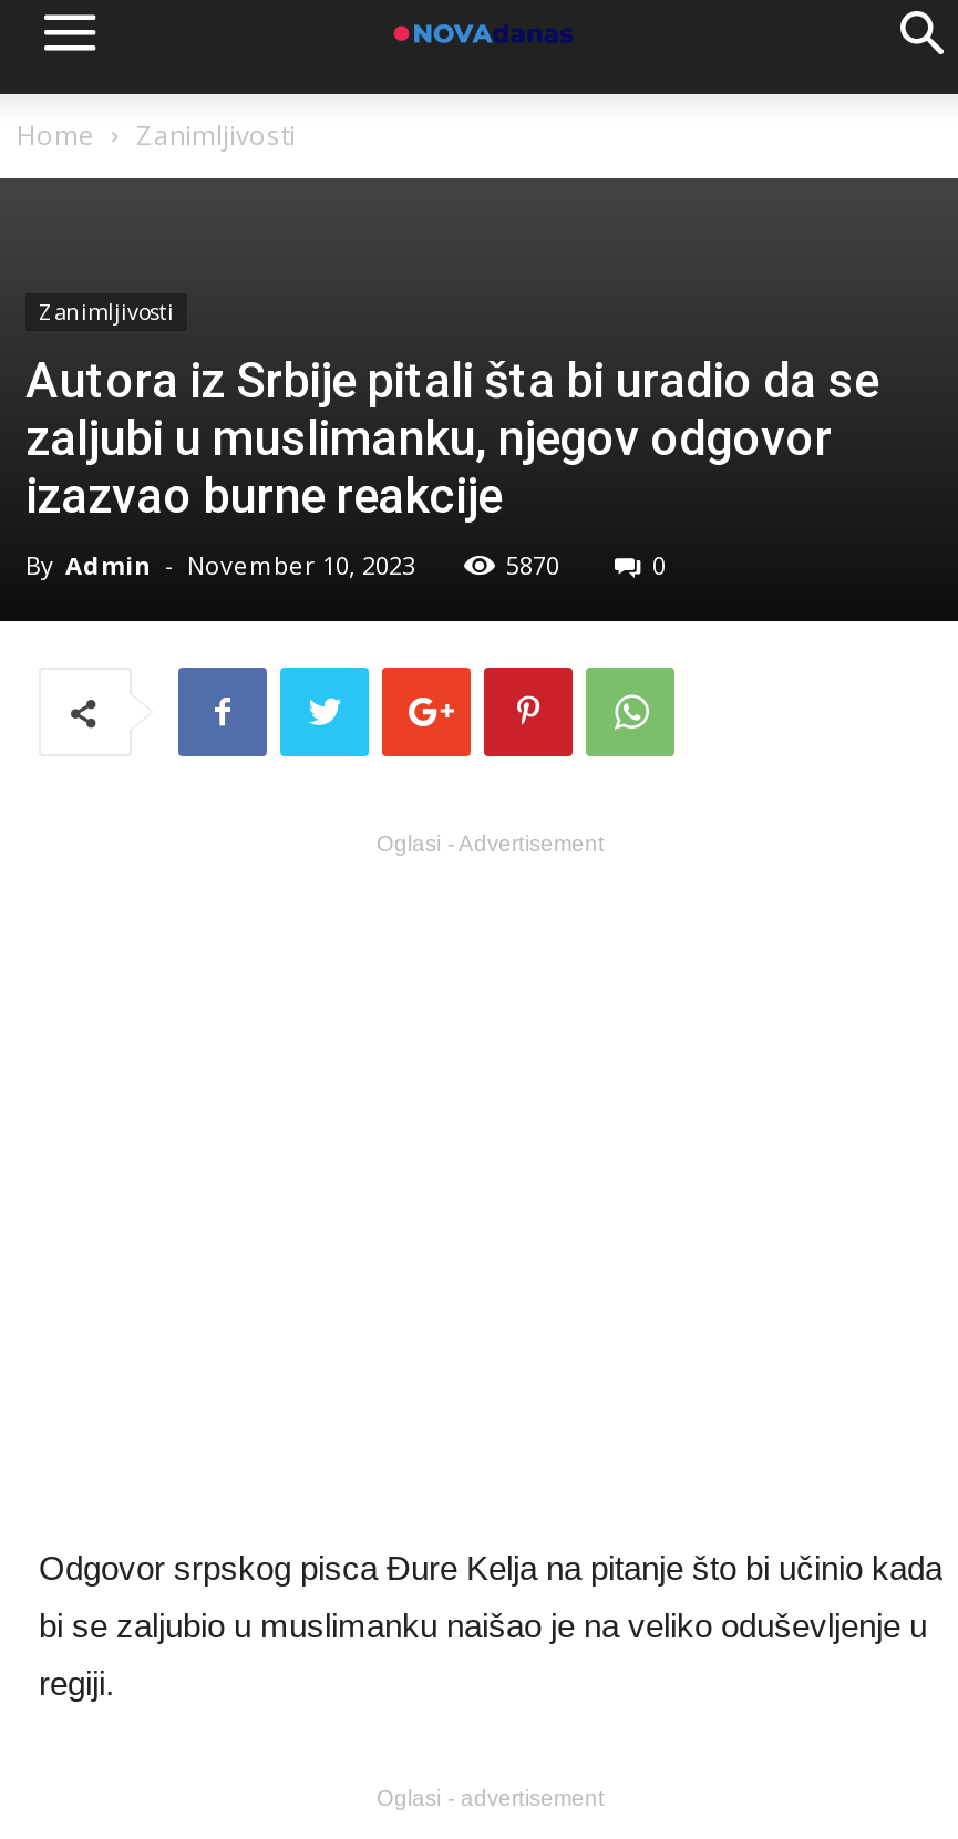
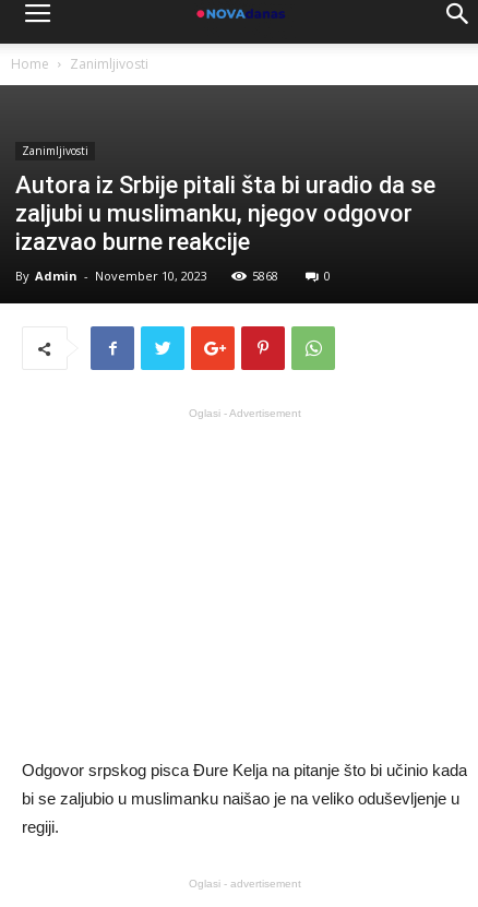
- 5870
+ 5868
